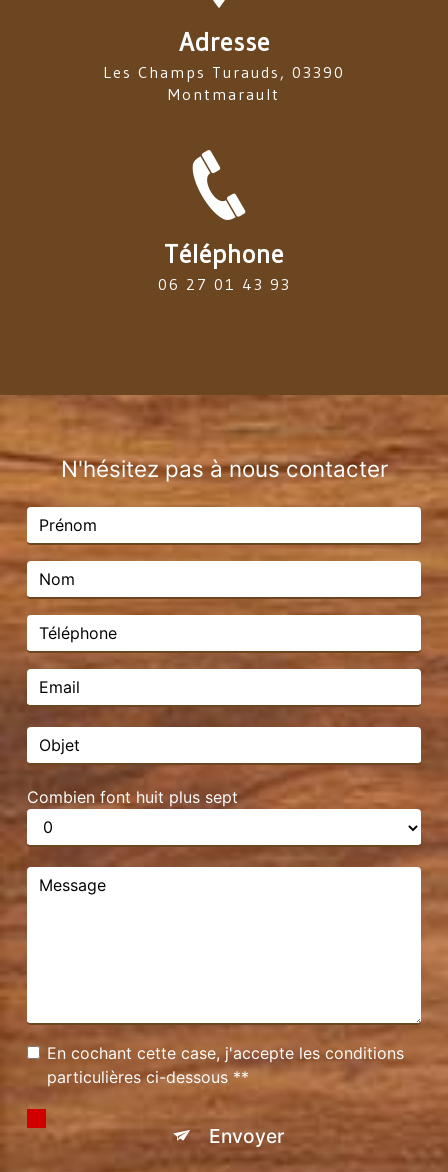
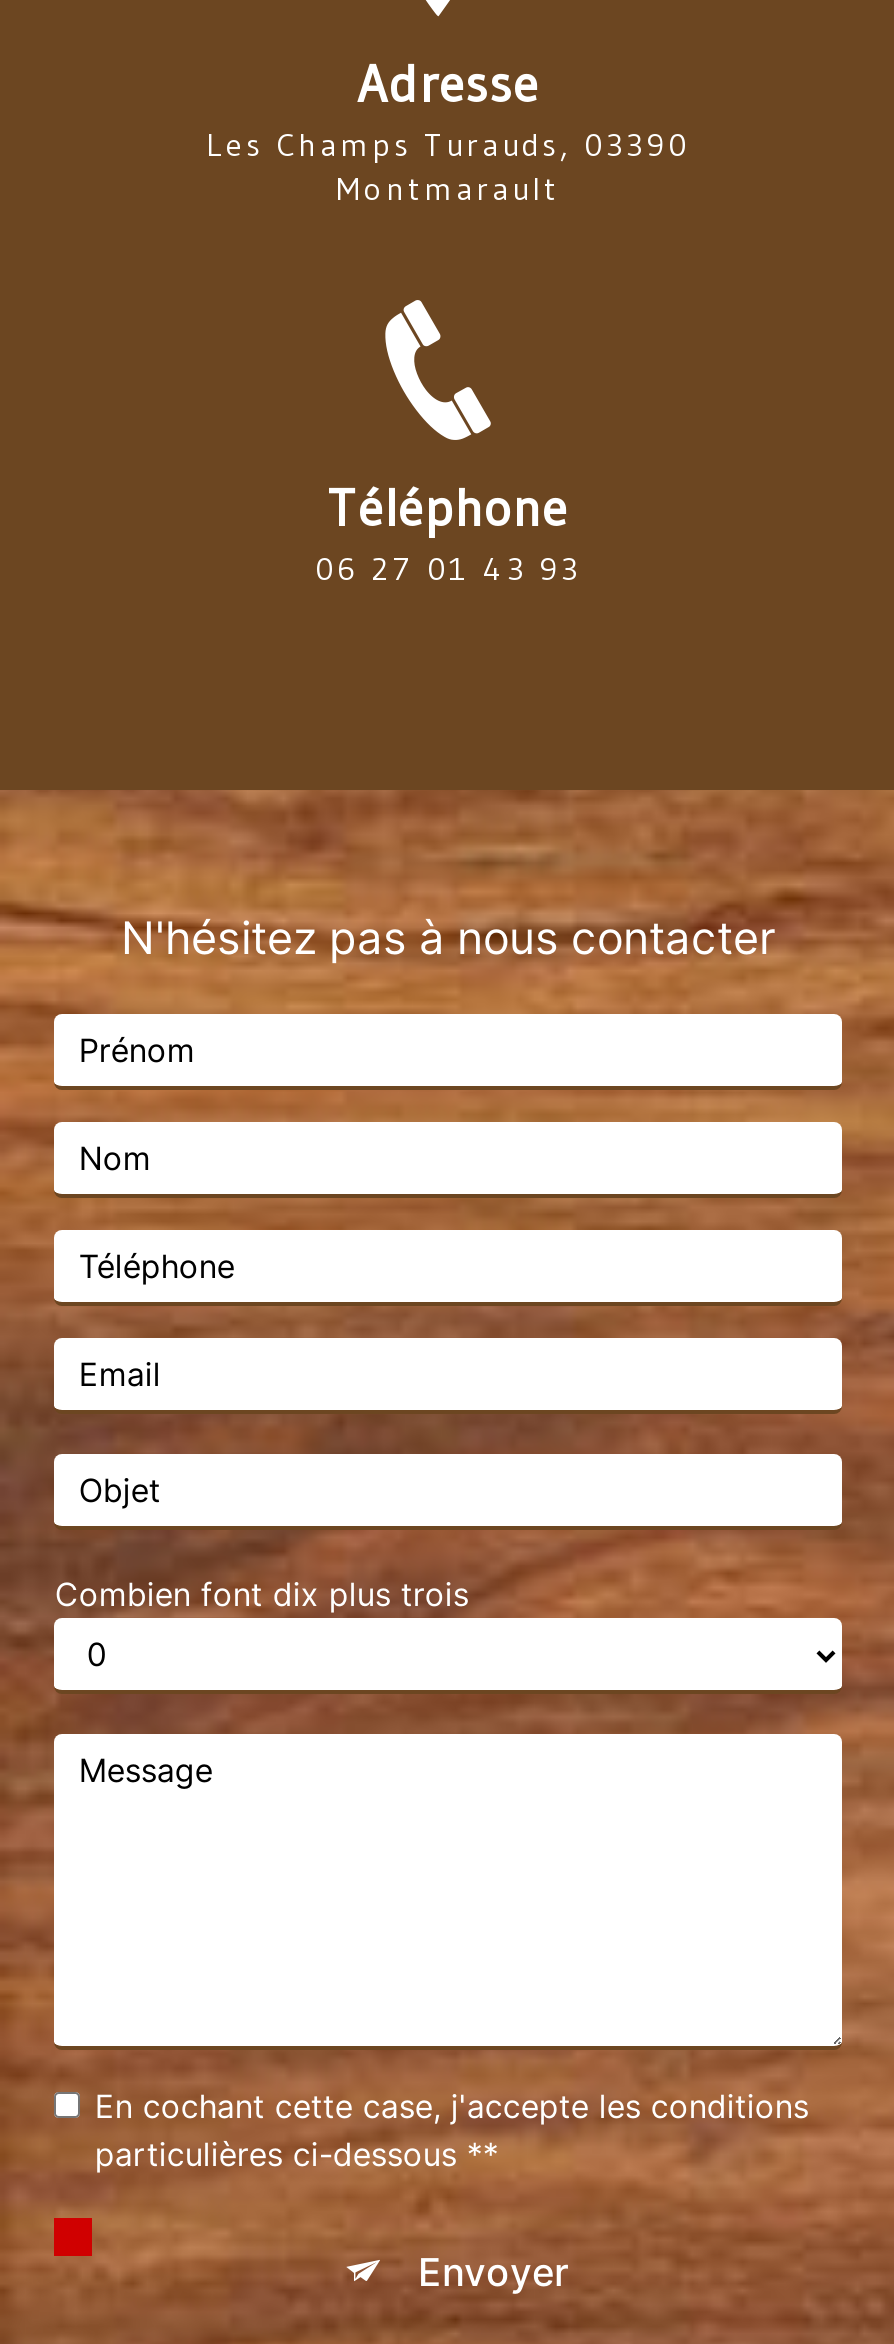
- Combien font huit plus sept
+ Combien font dix plus trois
